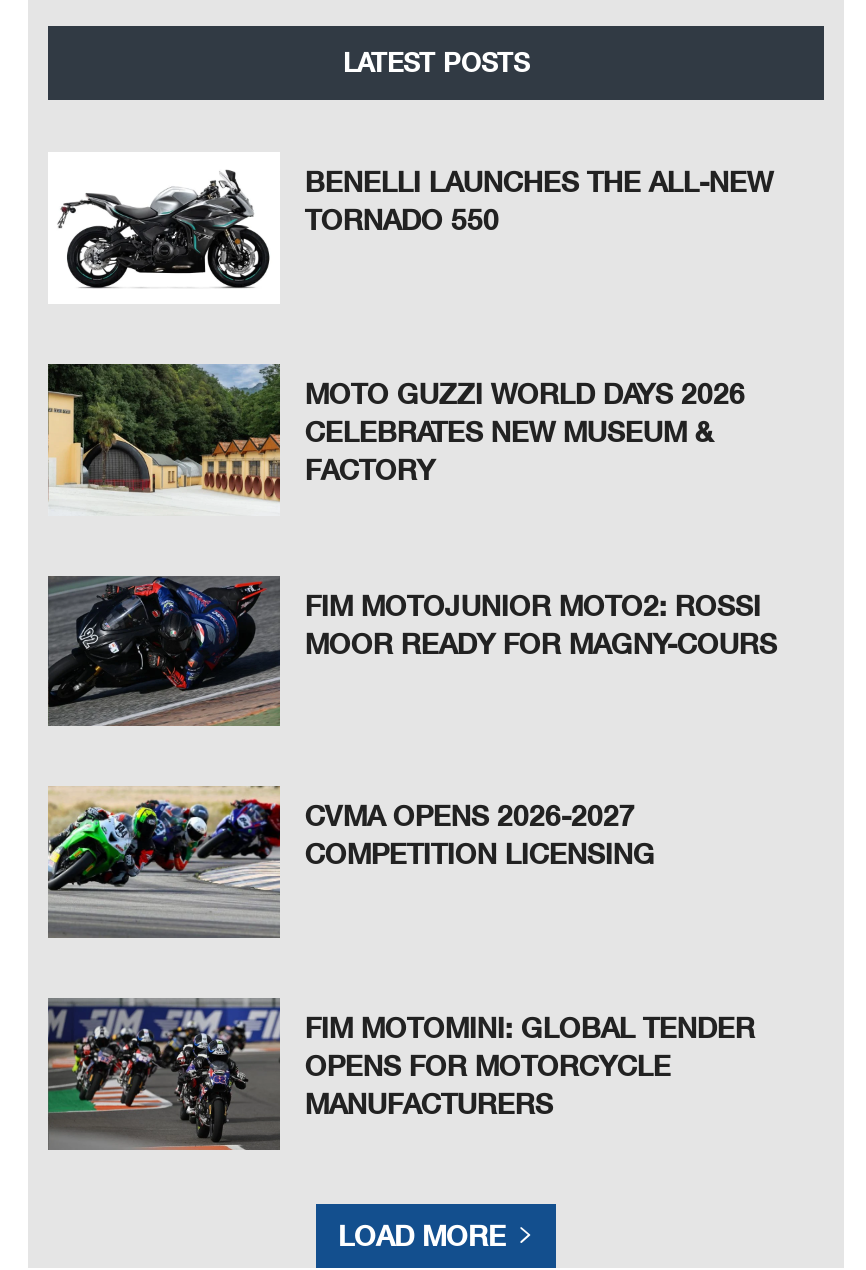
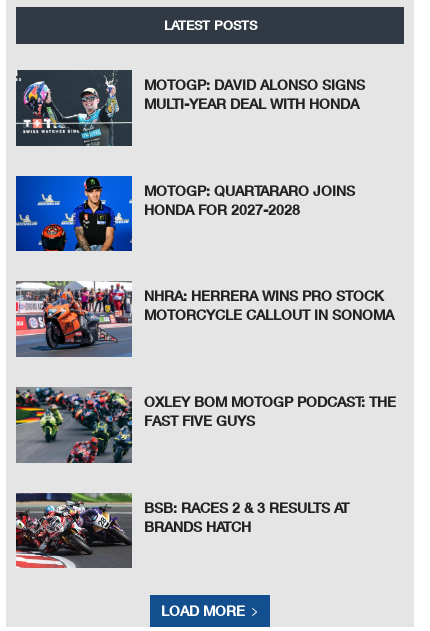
- [image]
- BENELLI LAUNCHES THE ALL-NEW
- TORNADO 550
+ [image]
+ MOTOGP: DAVID ALONSO SIGNS
+ MULTI-YEAR DEAL WITH HONDA

- [image]
- MOTO GUZZI WORLD DAYS 2026
- CELEBRATES NEW MUSEUM &
- FACTORY
+ [image]
+ MOTOGP: QUARTARARO JOINS
+ HONDA FOR 2027-2028

- [image]
- FIM MOTOJUNIOR MOTO2: ROSSI
- MOOR READY FOR MAGNY-COURS
+ [image]
+ NHRA: HERRERA WINS PRO STOCK
+ MOTORCYCLE CALLOUT IN SONOMA

- [image]
- CVMA OPENS 2026-2027
- COMPETITION LICENSING
+ [image]
+ OXLEY BOM MOTOGP PODCAST: THE
+ FAST FIVE GUYS

- [image]
- FIM MOTOMINI: GLOBAL TENDER
- OPENS FOR MOTORCYCLE
- MANUFACTURERS
+ [image]
+ BSB: RACES 2 & 3 RESULTS AT
+ BRANDS HATCH
